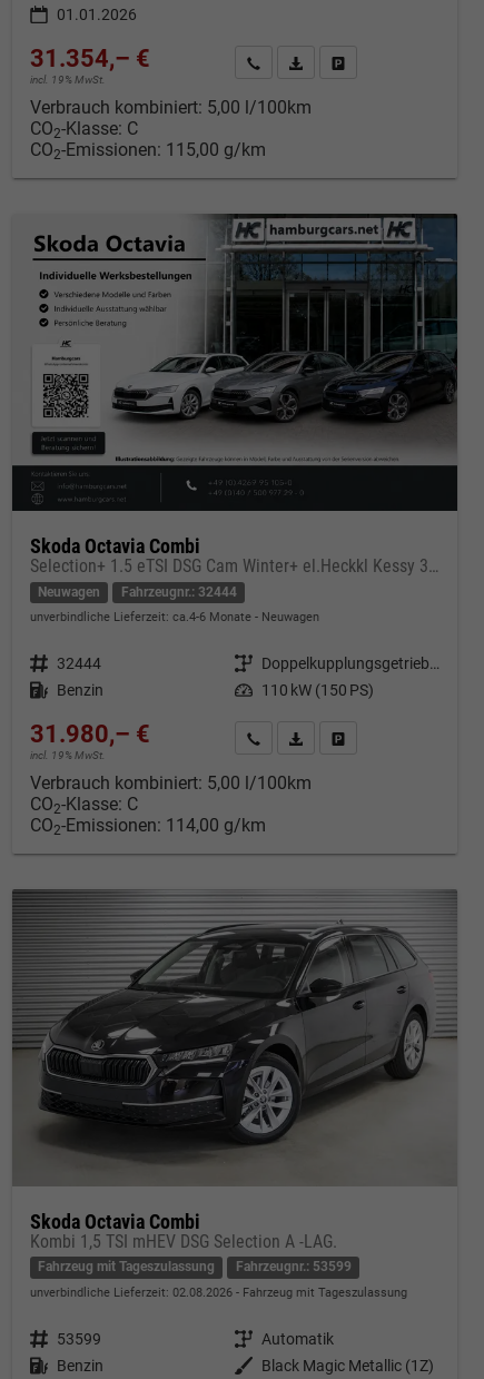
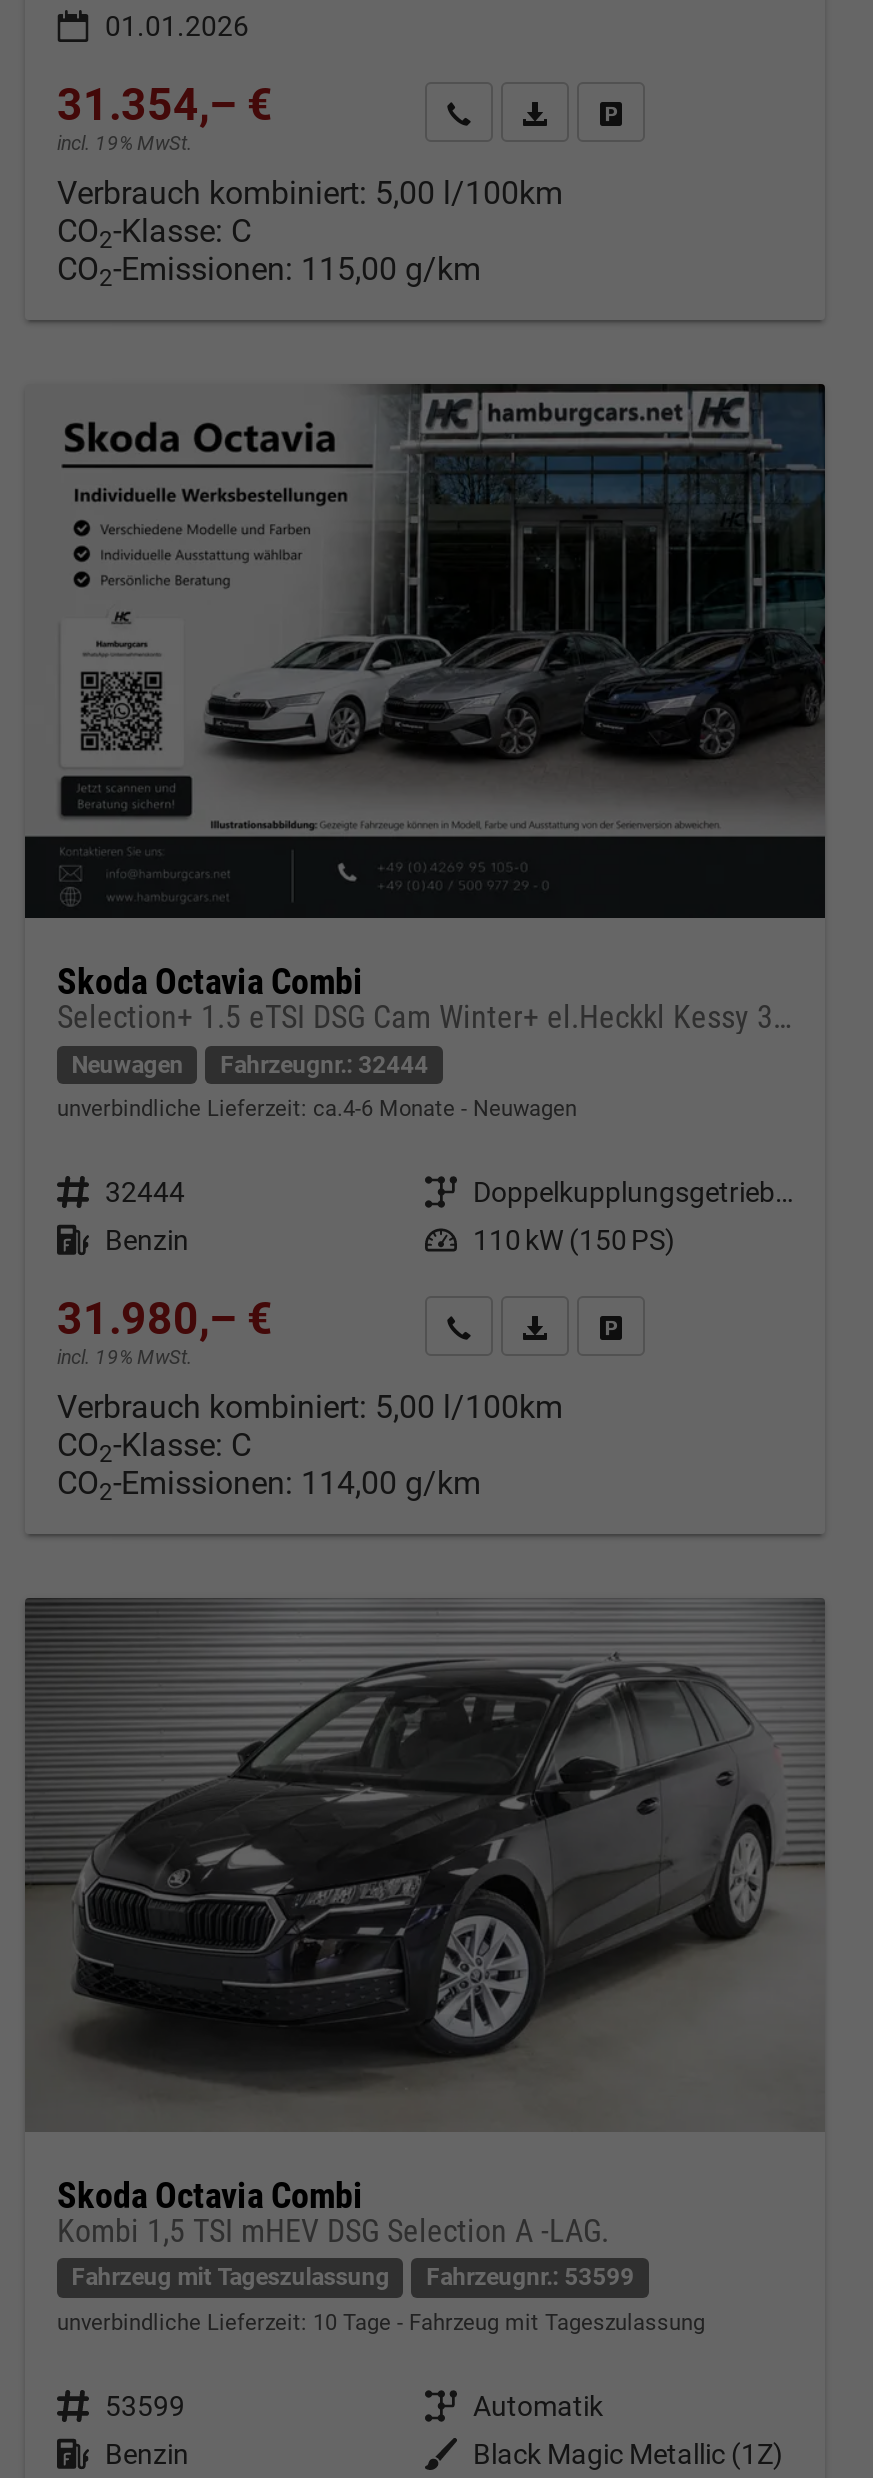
- unverbindliche Lieferzeit: 02.08.2026 Fahrzeug mit Tageszulassung
+ unverbindliche Lieferzeit: 10 Tage Fahrzeug mit Tageszulassung
